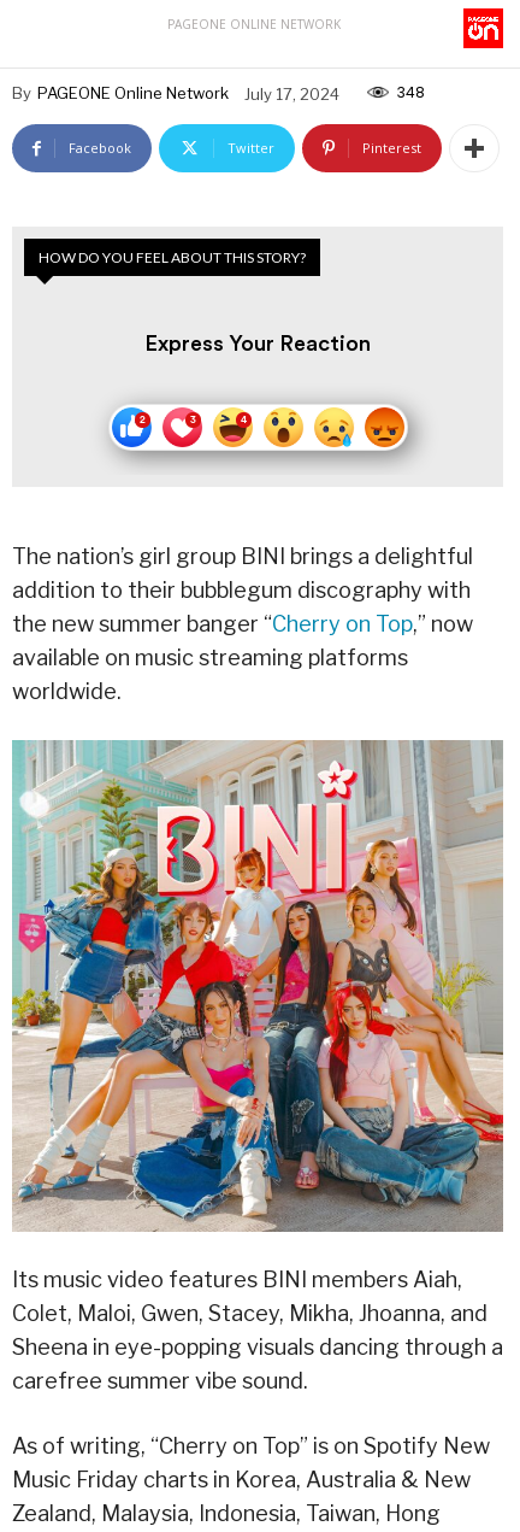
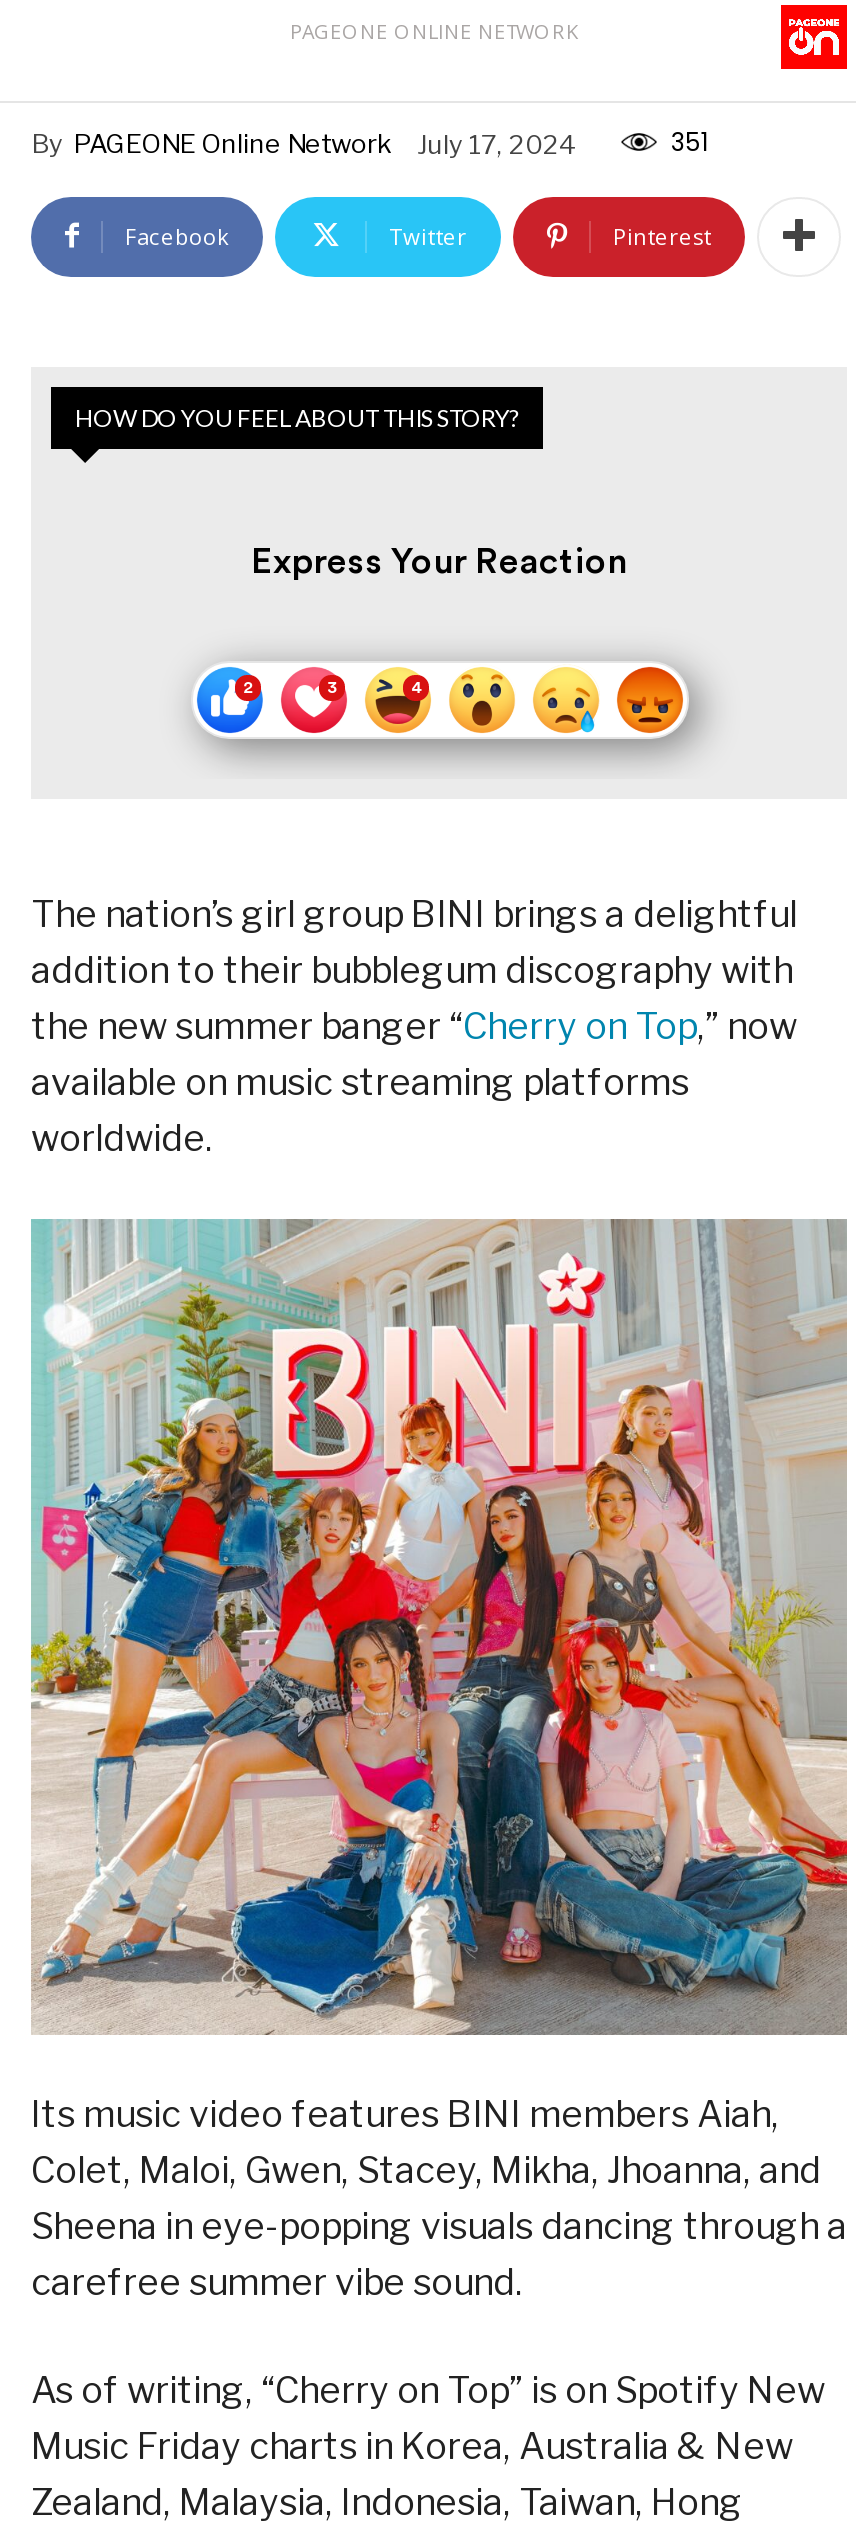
- 348
+ 351
